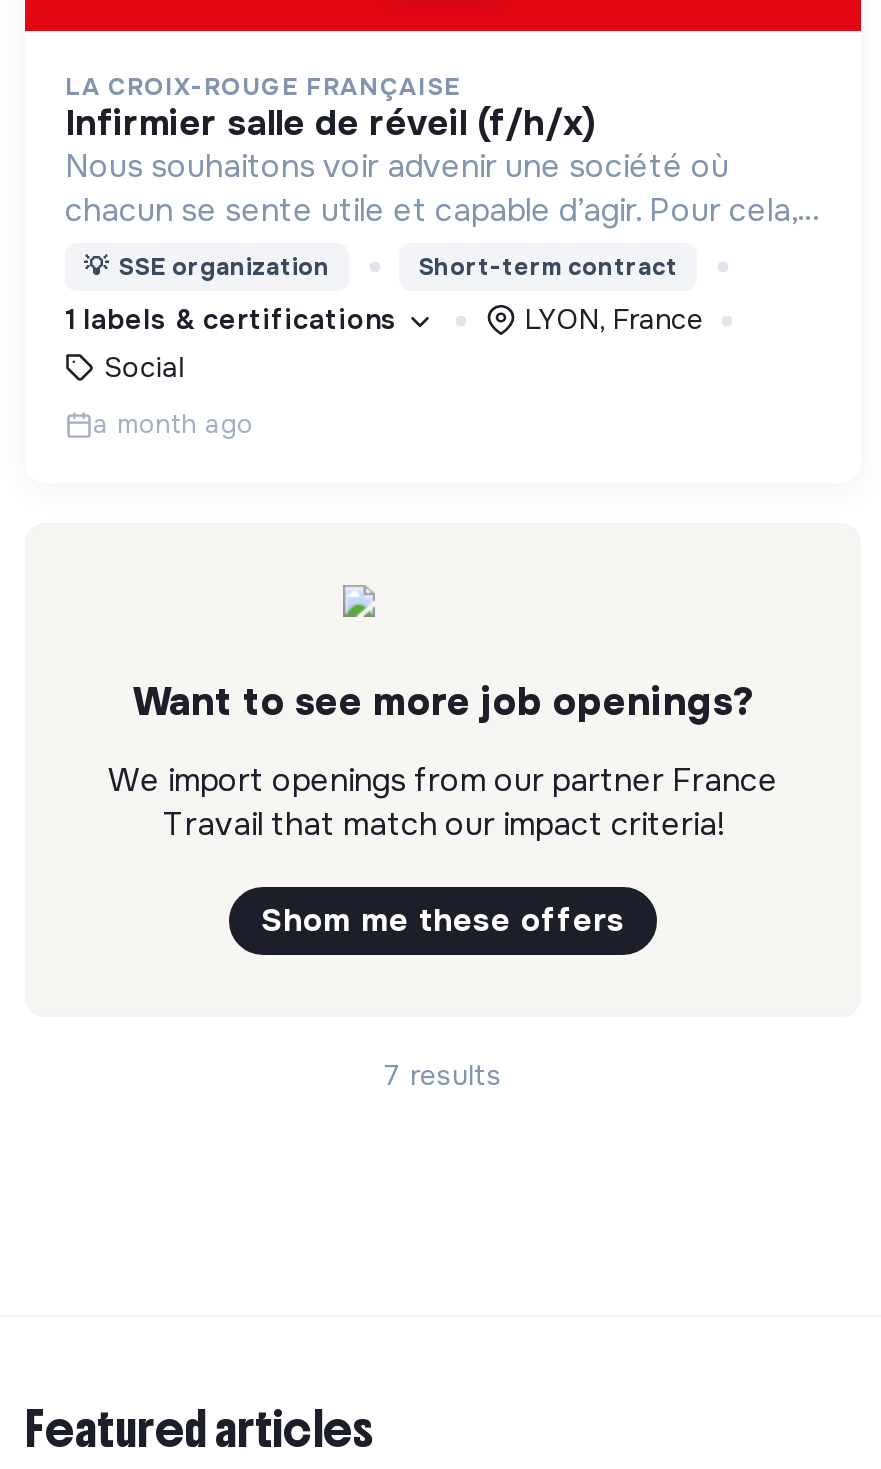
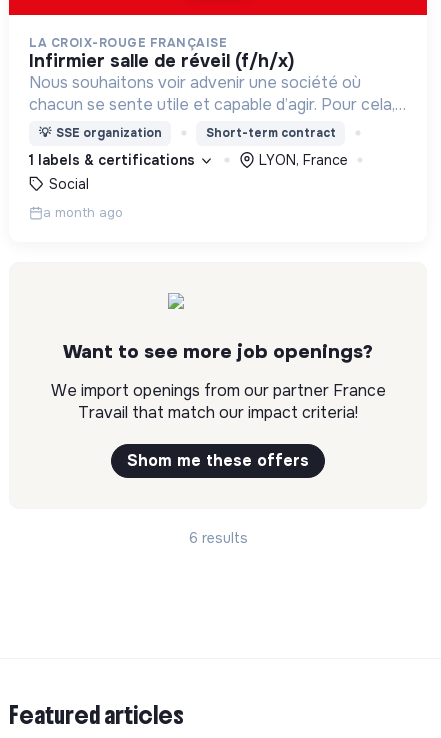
- 7 results
+ 6 results
